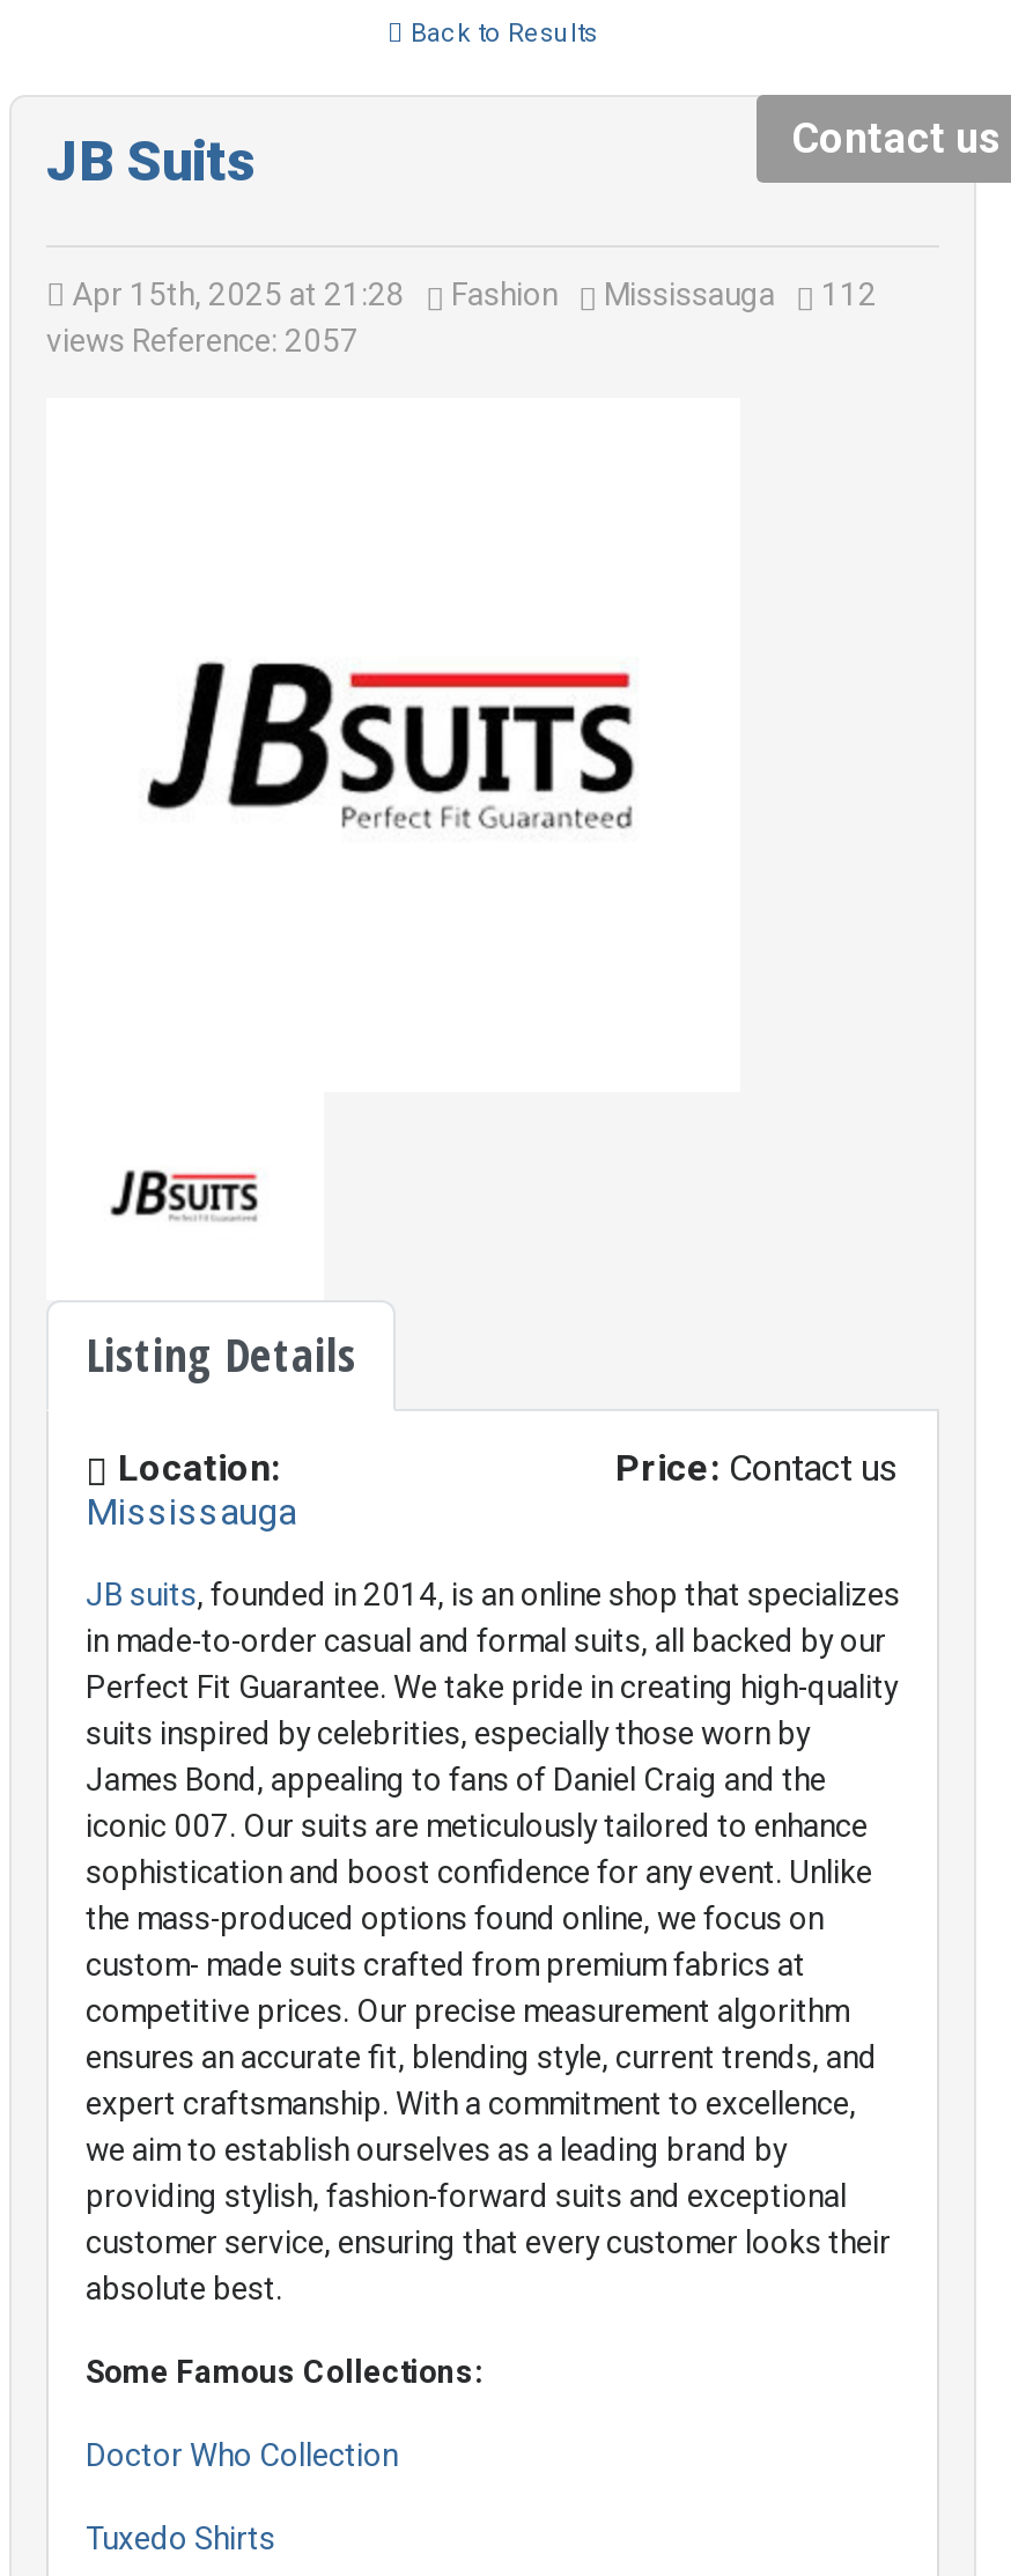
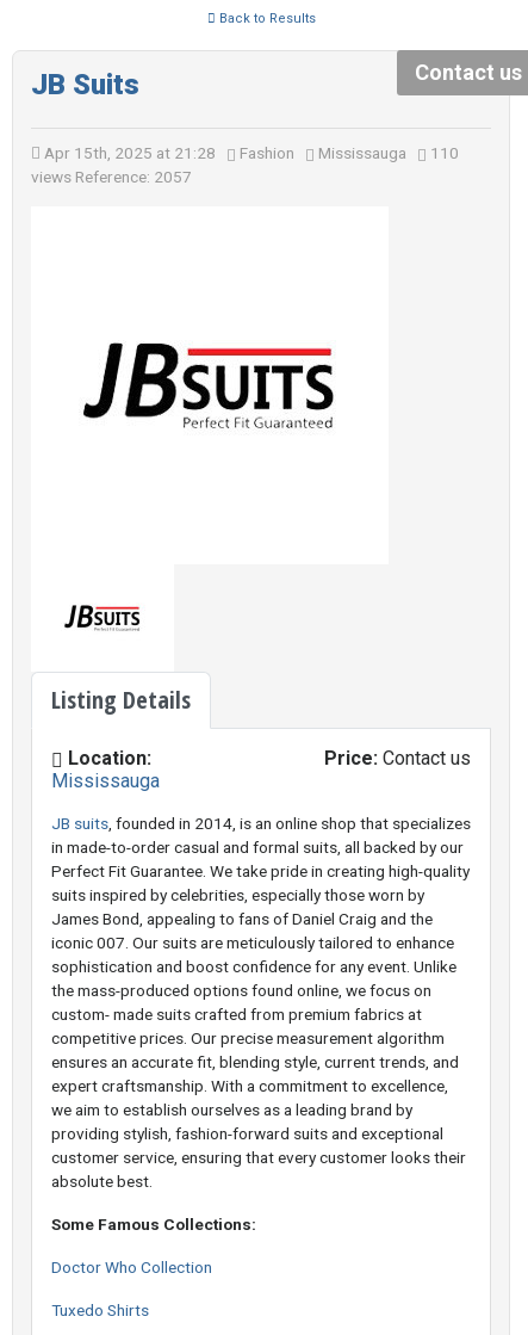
- Apr 15th, 2025 at 21:28 Fashion Mississauga 112
+ Apr 15th, 2025 at 21:28 Fashion Mississauga 110
